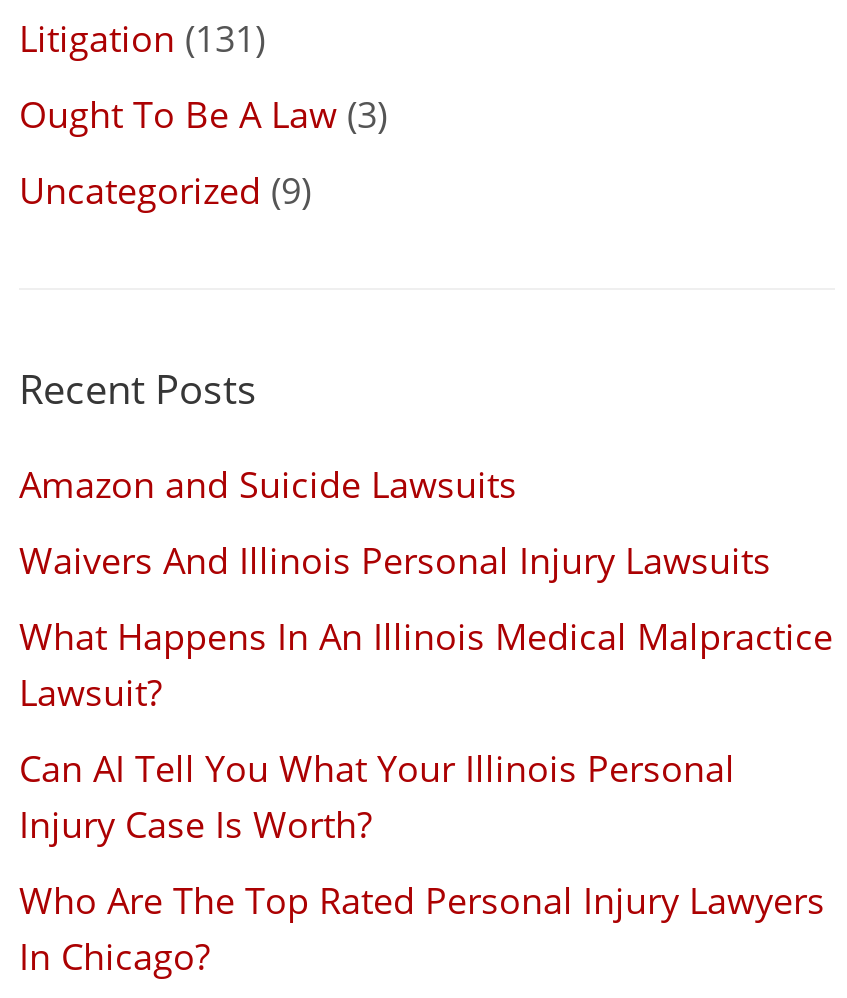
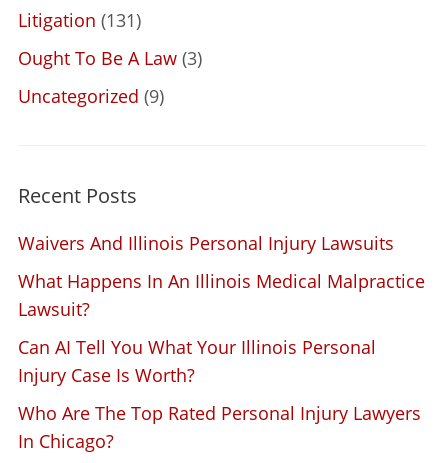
- Amazon and Suicide Lawsuits
